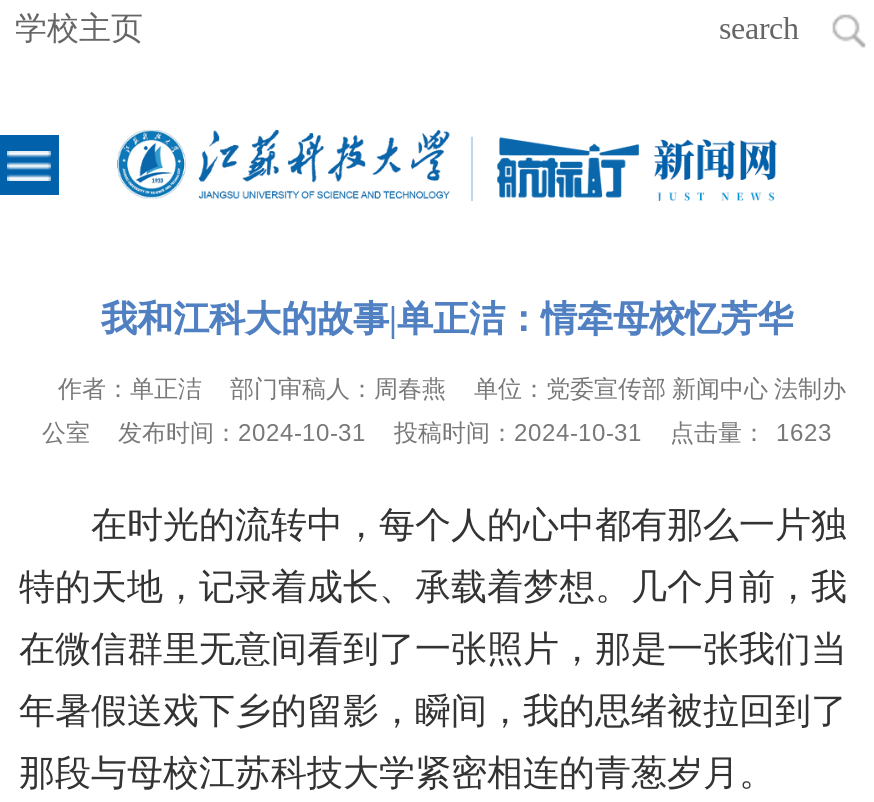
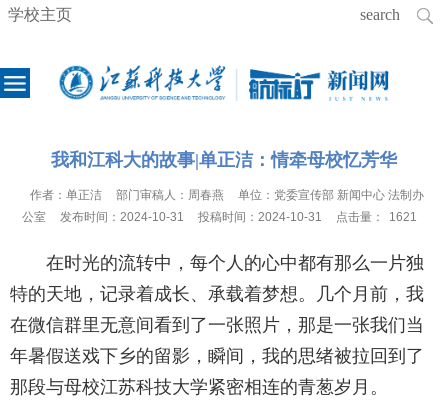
- 公室 发布时间：2024-10-31 投稿时间：2024-10-31 点击量： 1623
+ 公室 发布时间：2024-10-31 投稿时间：2024-10-31 点击量： 1621
